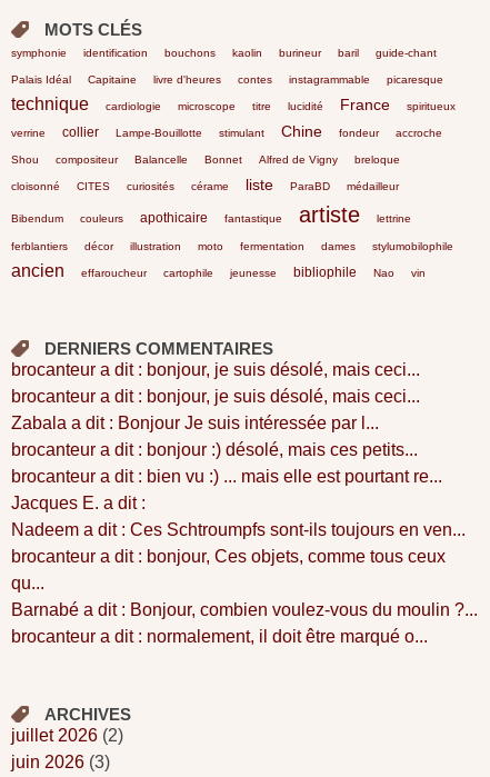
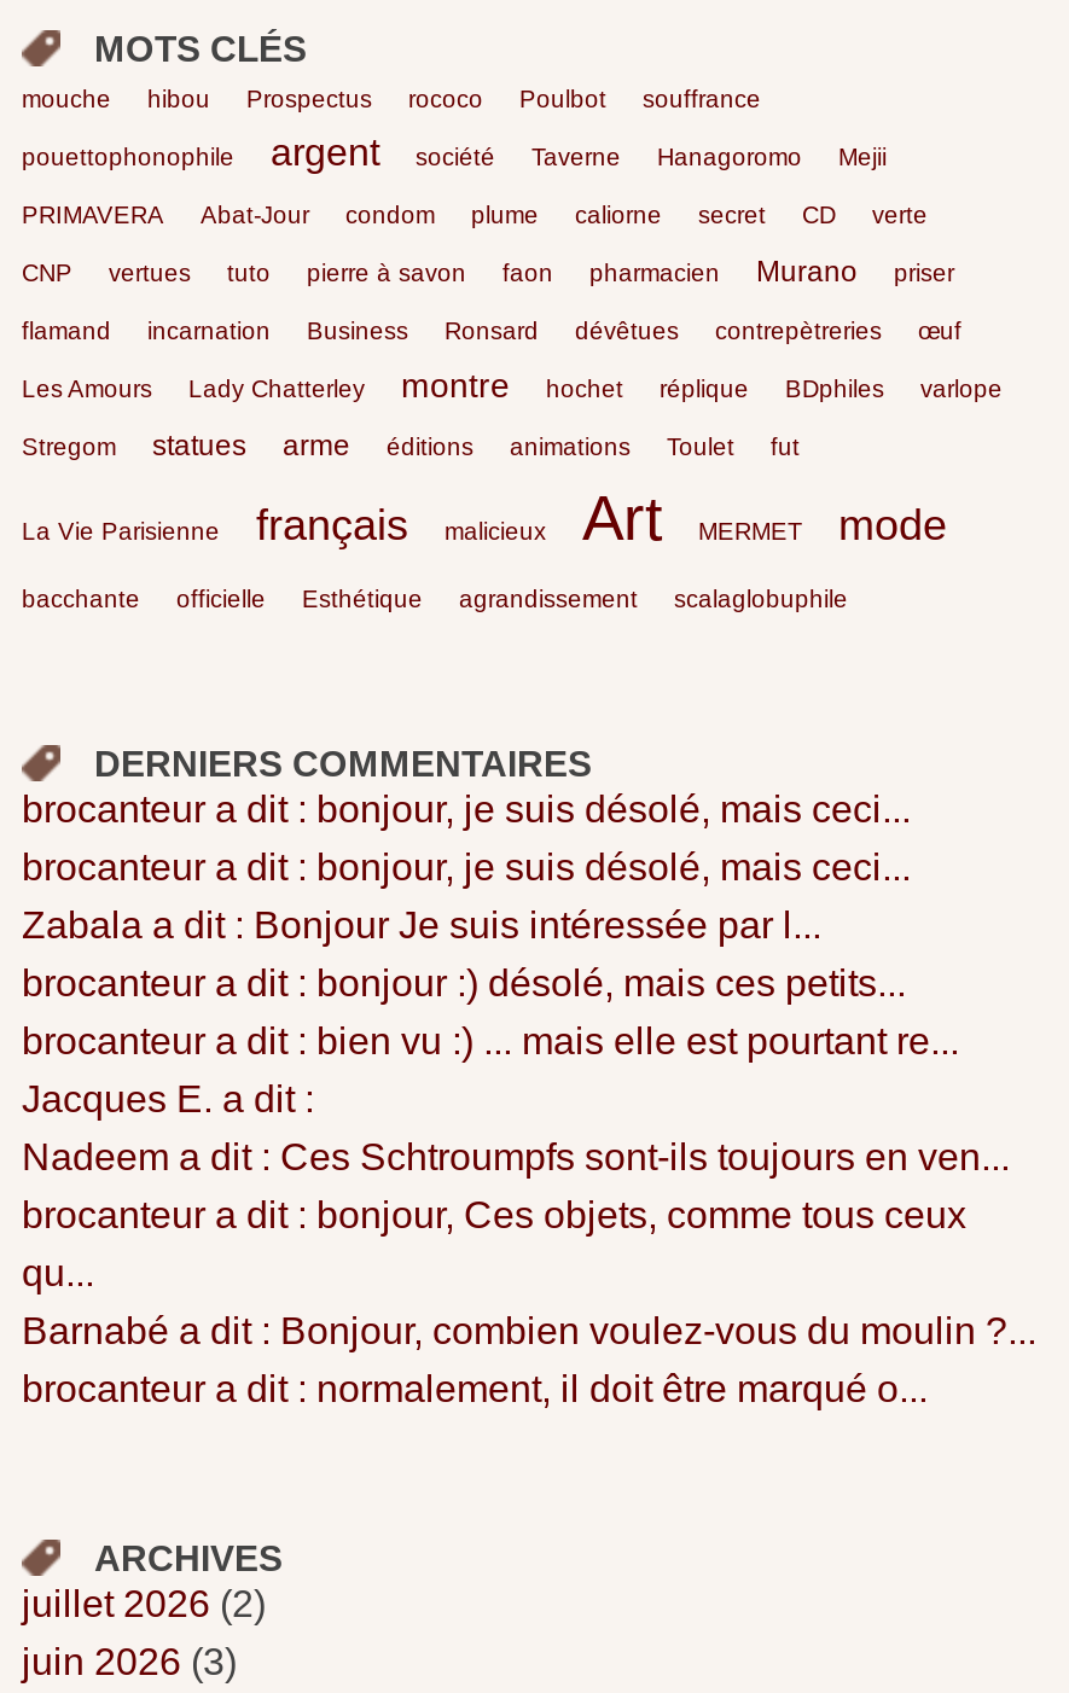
- symphonie
- identification
- bouchons
- kaolin
- burineur
- baril
- guide-chant
+ mouche
+ hibou
+ Prospectus
+ rococo
+ Poulbot
+ souffrance

- Palais Idéal
- Capitaine
- livre d'heures
- contes
- instagrammable
- picaresque
+ pouettophonophile
+ argent
+ société
+ Taverne
+ Hanagoromo
+ Mejii

- technique
- cardiologie
- microscope
- titre
- lucidité
- France
- spiritueux
+ PRIMAVERA
+ Abat-Jour
+ condom
+ plume
+ caliorne
+ secret
+ CD
+ verte

- verrine
- collier
- Lampe-Bouillotte
- stimulant
- Chine
- fondeur
- accroche
+ CNP
+ vertues
+ tuto
+ pierre à savon
+ faon
+ pharmacien
+ Murano
+ priser

- Shou
- compositeur
- Balancelle
- Bonnet
- Alfred de Vigny
- breloque
+ flamand
+ incarnation
+ Business
+ Ronsard
+ dévêtues
+ contrepètreries
+ œuf

- cloisonné
- CITES
- curiosités
- cérame
- liste
- ParaBD
- médailleur
+ Les Amours
+ Lady Chatterley
+ montre
+ hochet
+ réplique
+ BDphiles
+ varlope

- Bibendum
- couleurs
- apothicaire
- fantastique
- artiste
- lettrine
+ Stregom
+ statues
+ arme
+ éditions
+ animations
+ Toulet
+ fut

- ferblantiers
- décor
- illustration
- moto
- fermentation
- dames
- stylumobilophile
+ La Vie Parisienne
+ français
+ malicieux
+ Art
+ MERMET
+ mode

- ancien
- effaroucheur
- cartophile
- jeunesse
- bibliophile
- Nao
- vin
+ bacchante
+ officielle
+ Esthétique
+ agrandissement
+ scalaglobuphile
